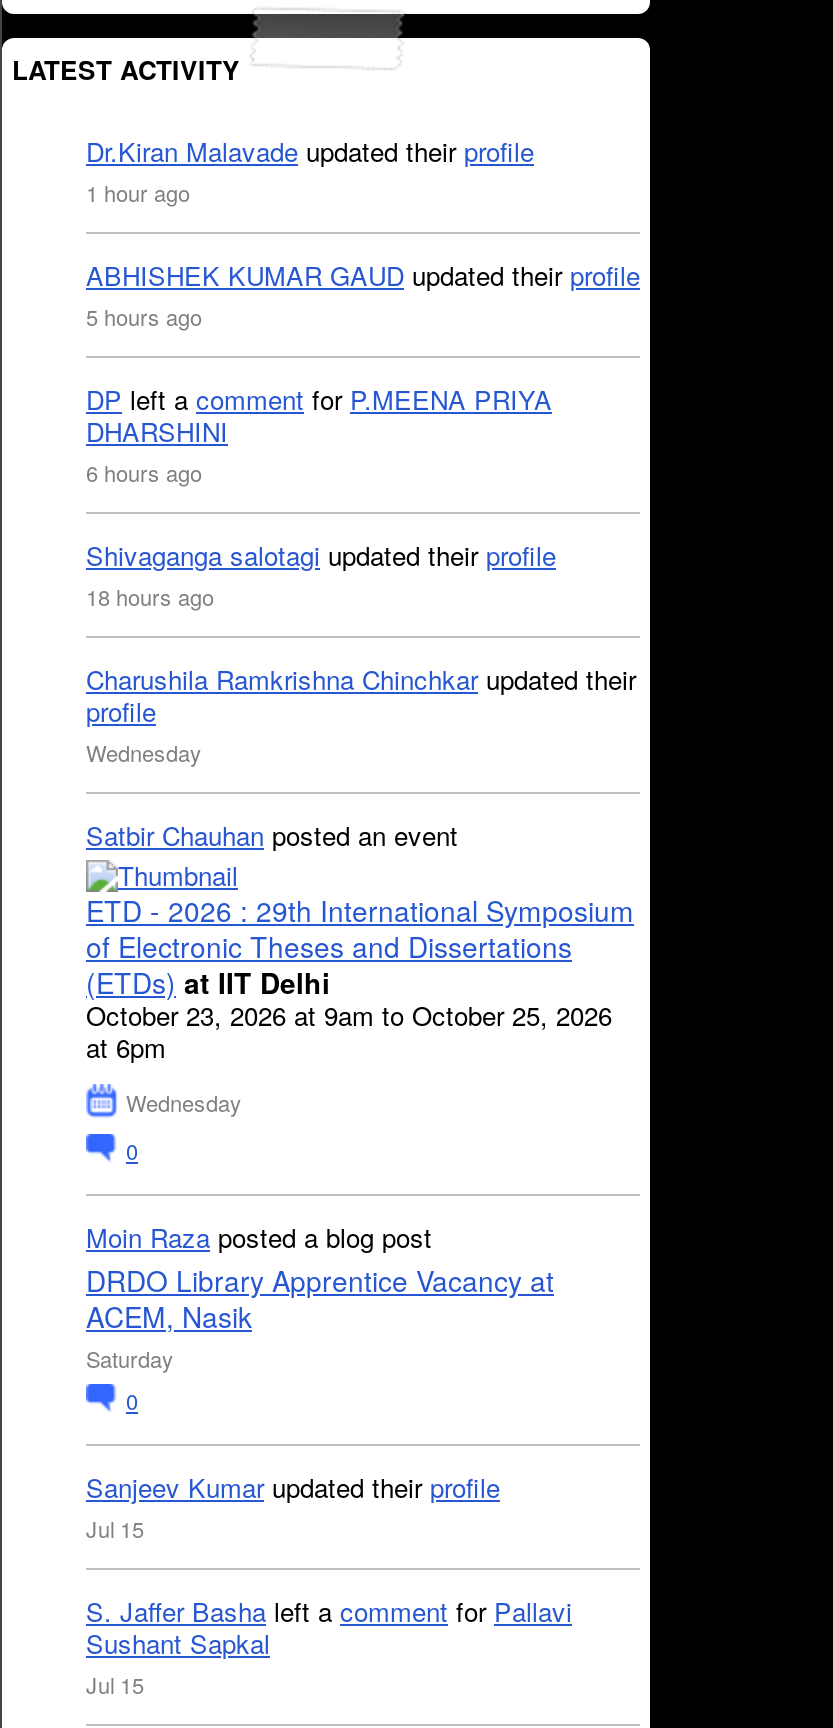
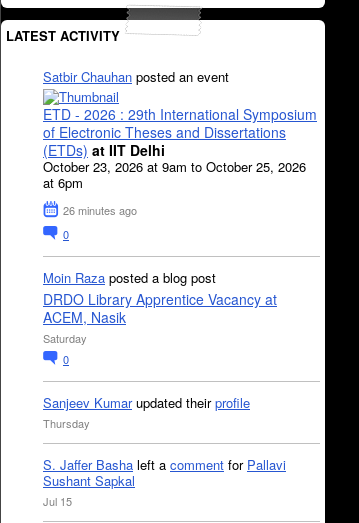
- Dr.Kiran Malavade updated their profile
- 1 hour ago
- ABHISHEK KUMAR GAUD updated their profile
- 5 hours ago
- DP left a comment for P.MEENA PRIYA
- DHARSHINI
- 6 hours ago
- Shivaganga salotagi updated their profile
- 18 hours ago
- Charushila Ramkrishna Chinchkar updated their
- profile
- Wednesday

- Wednesday
+ 26 minutes ago

- Jul 15
+ Thursday
